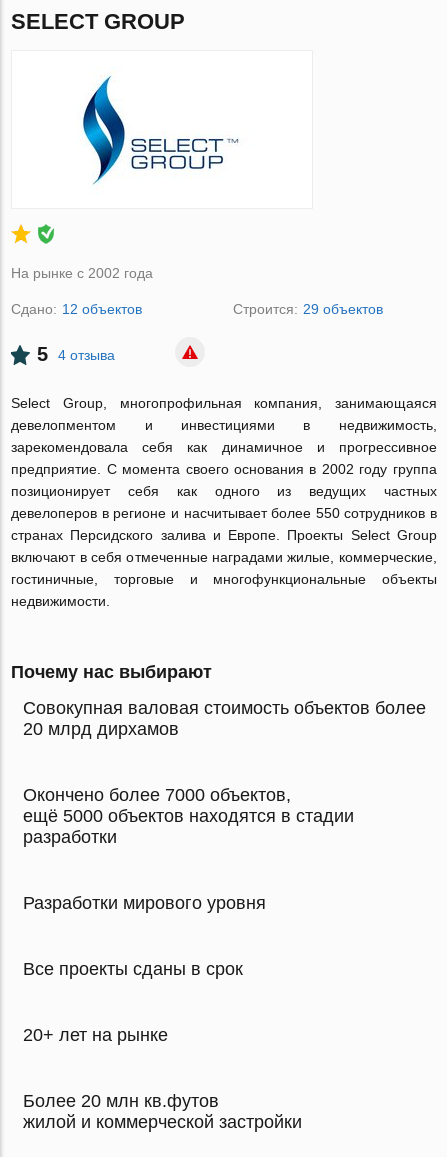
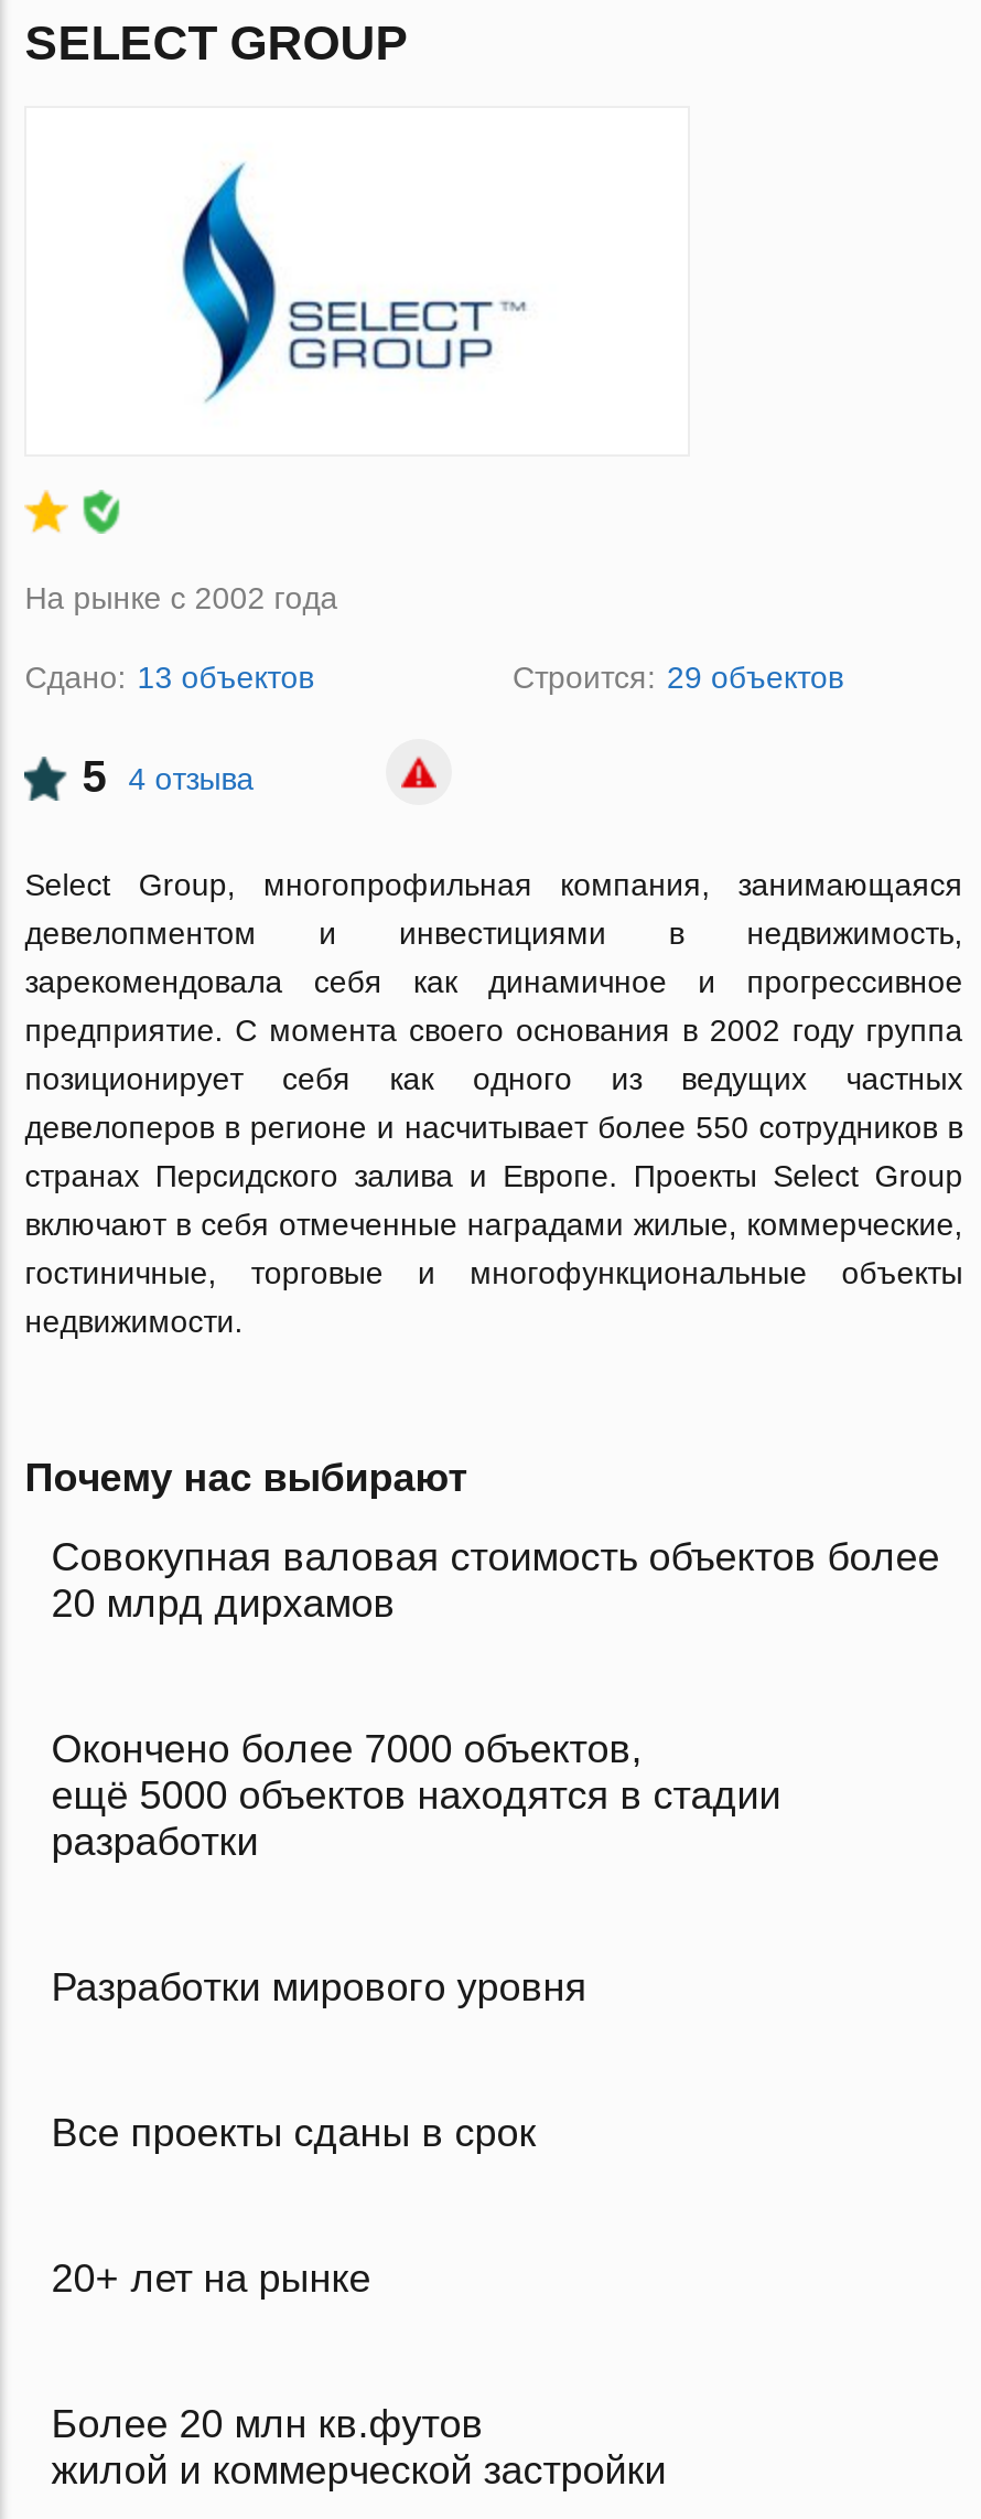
- Сдано: 12 объектов
+ Сдано: 13 объектов
